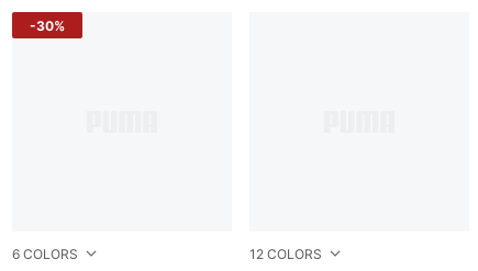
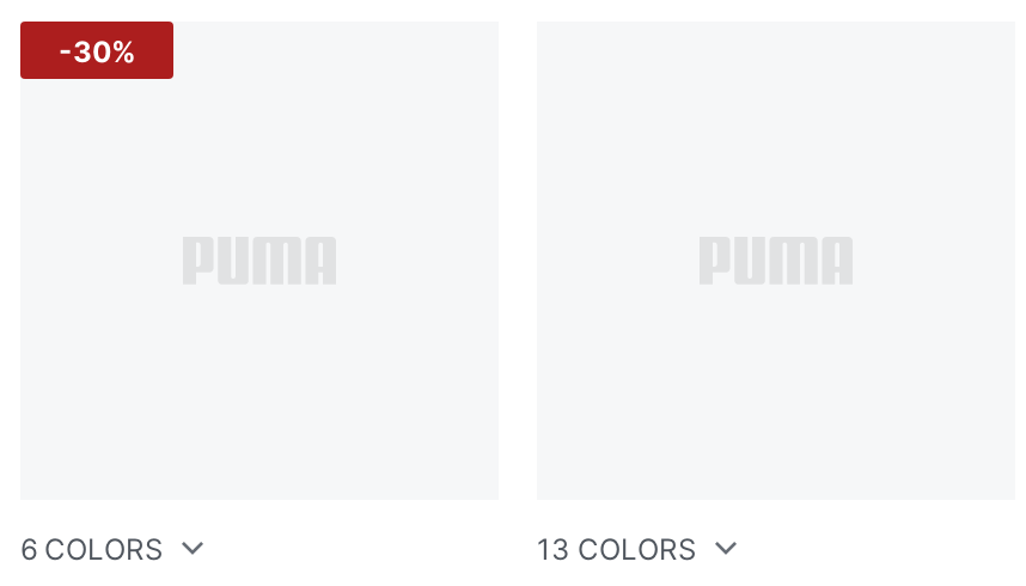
- 12 COLORS
+ 13 COLORS
